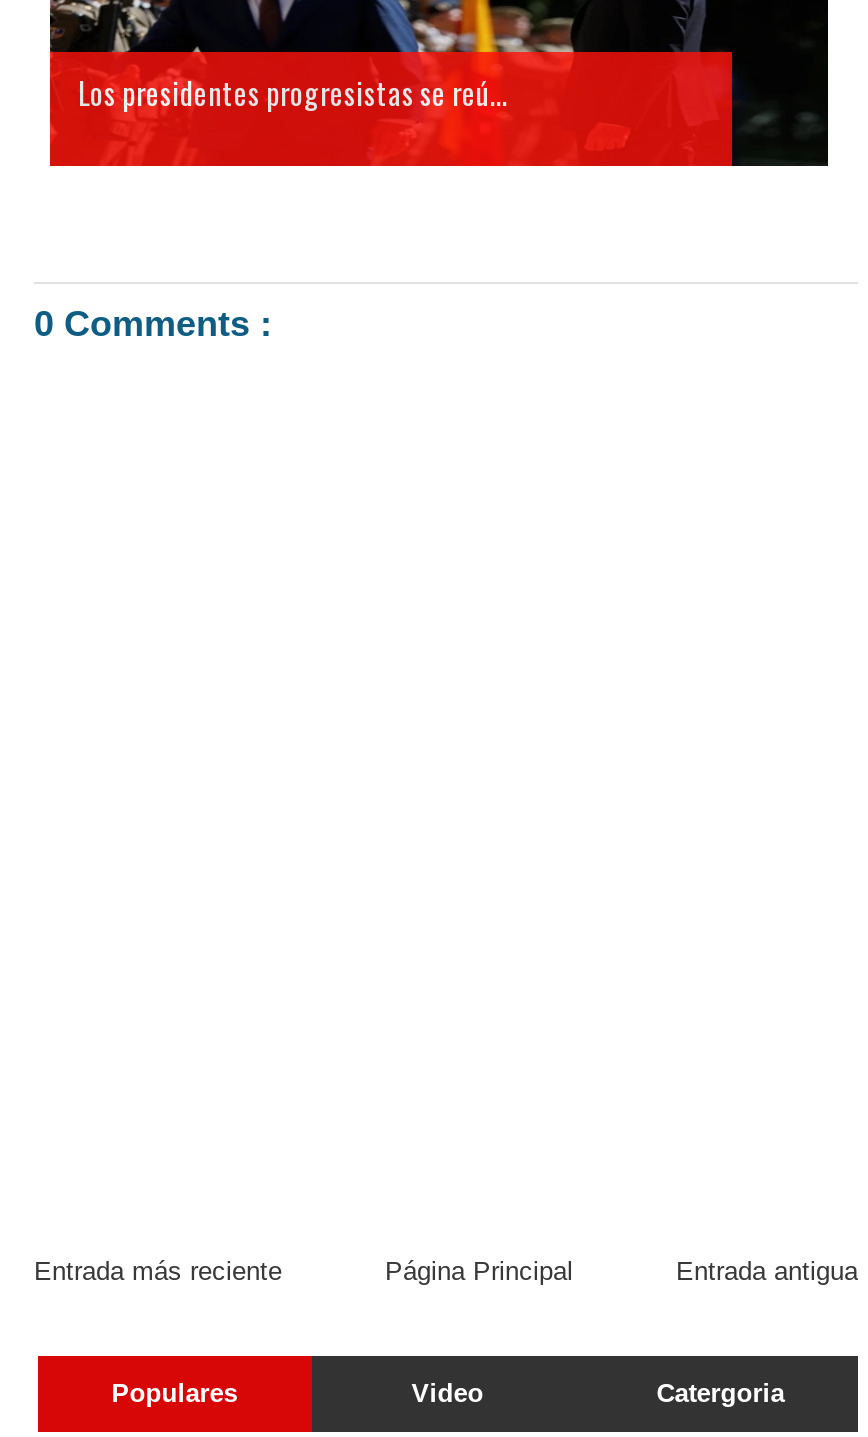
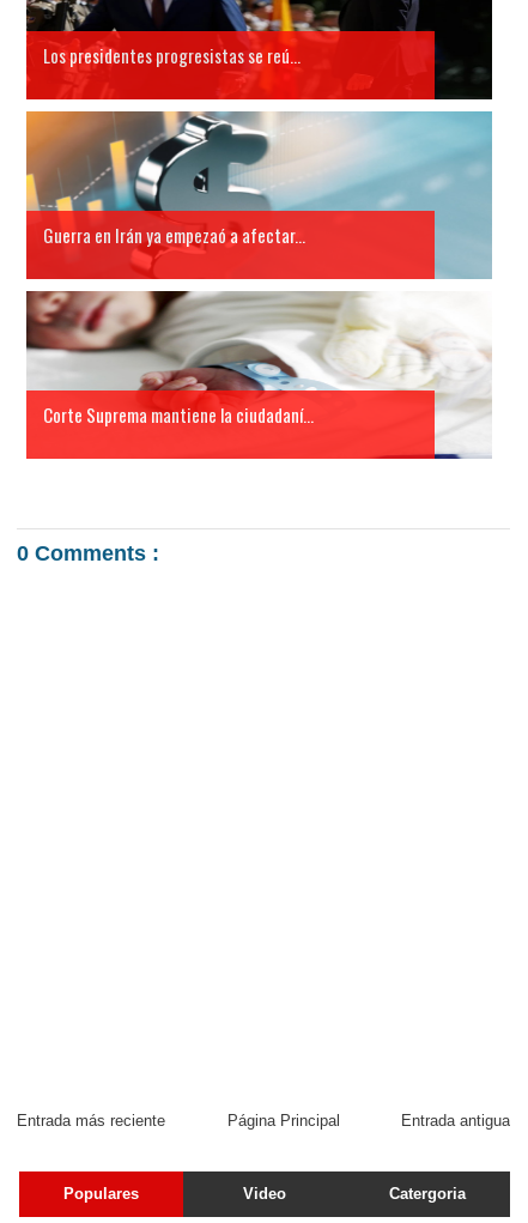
+ [image]
+ Guerra en Irán ya empezaó a afectar...

+ [image]
+ Corte Suprema mantiene la ciudadaní...
